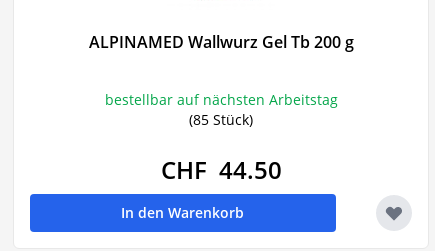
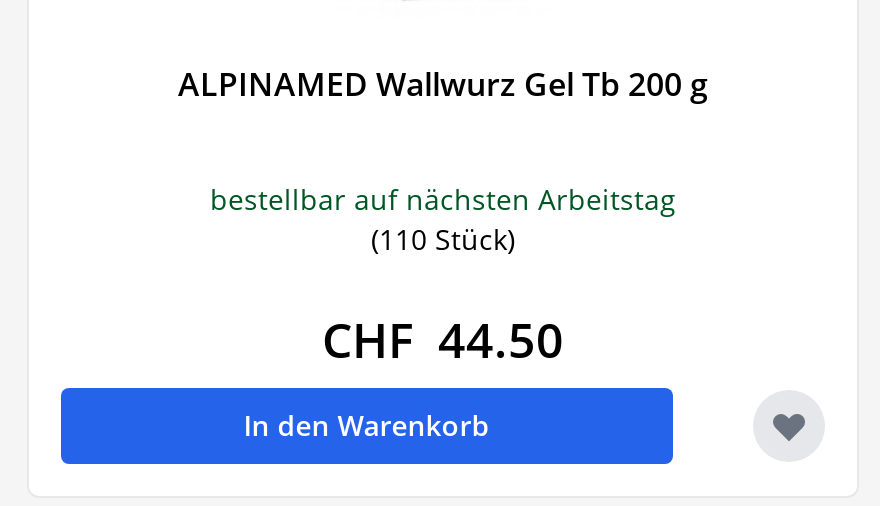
- (85 Stück)
+ (110 Stück)
